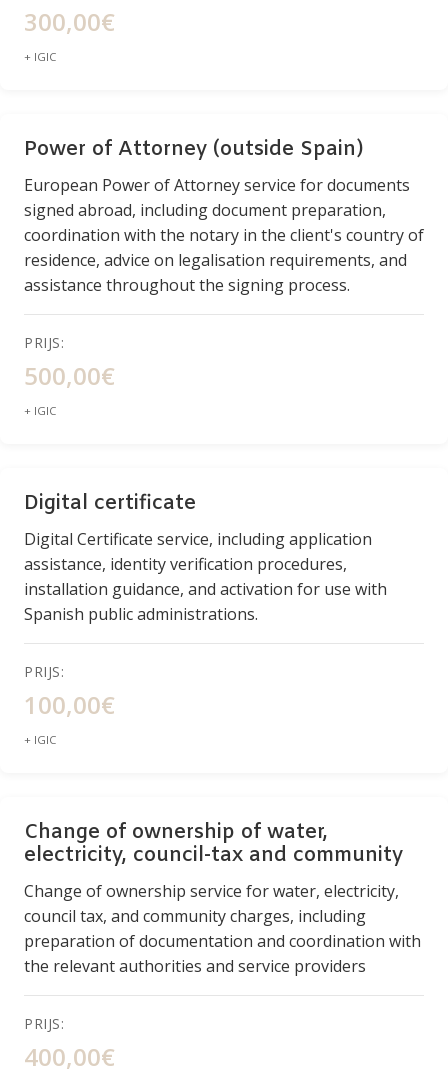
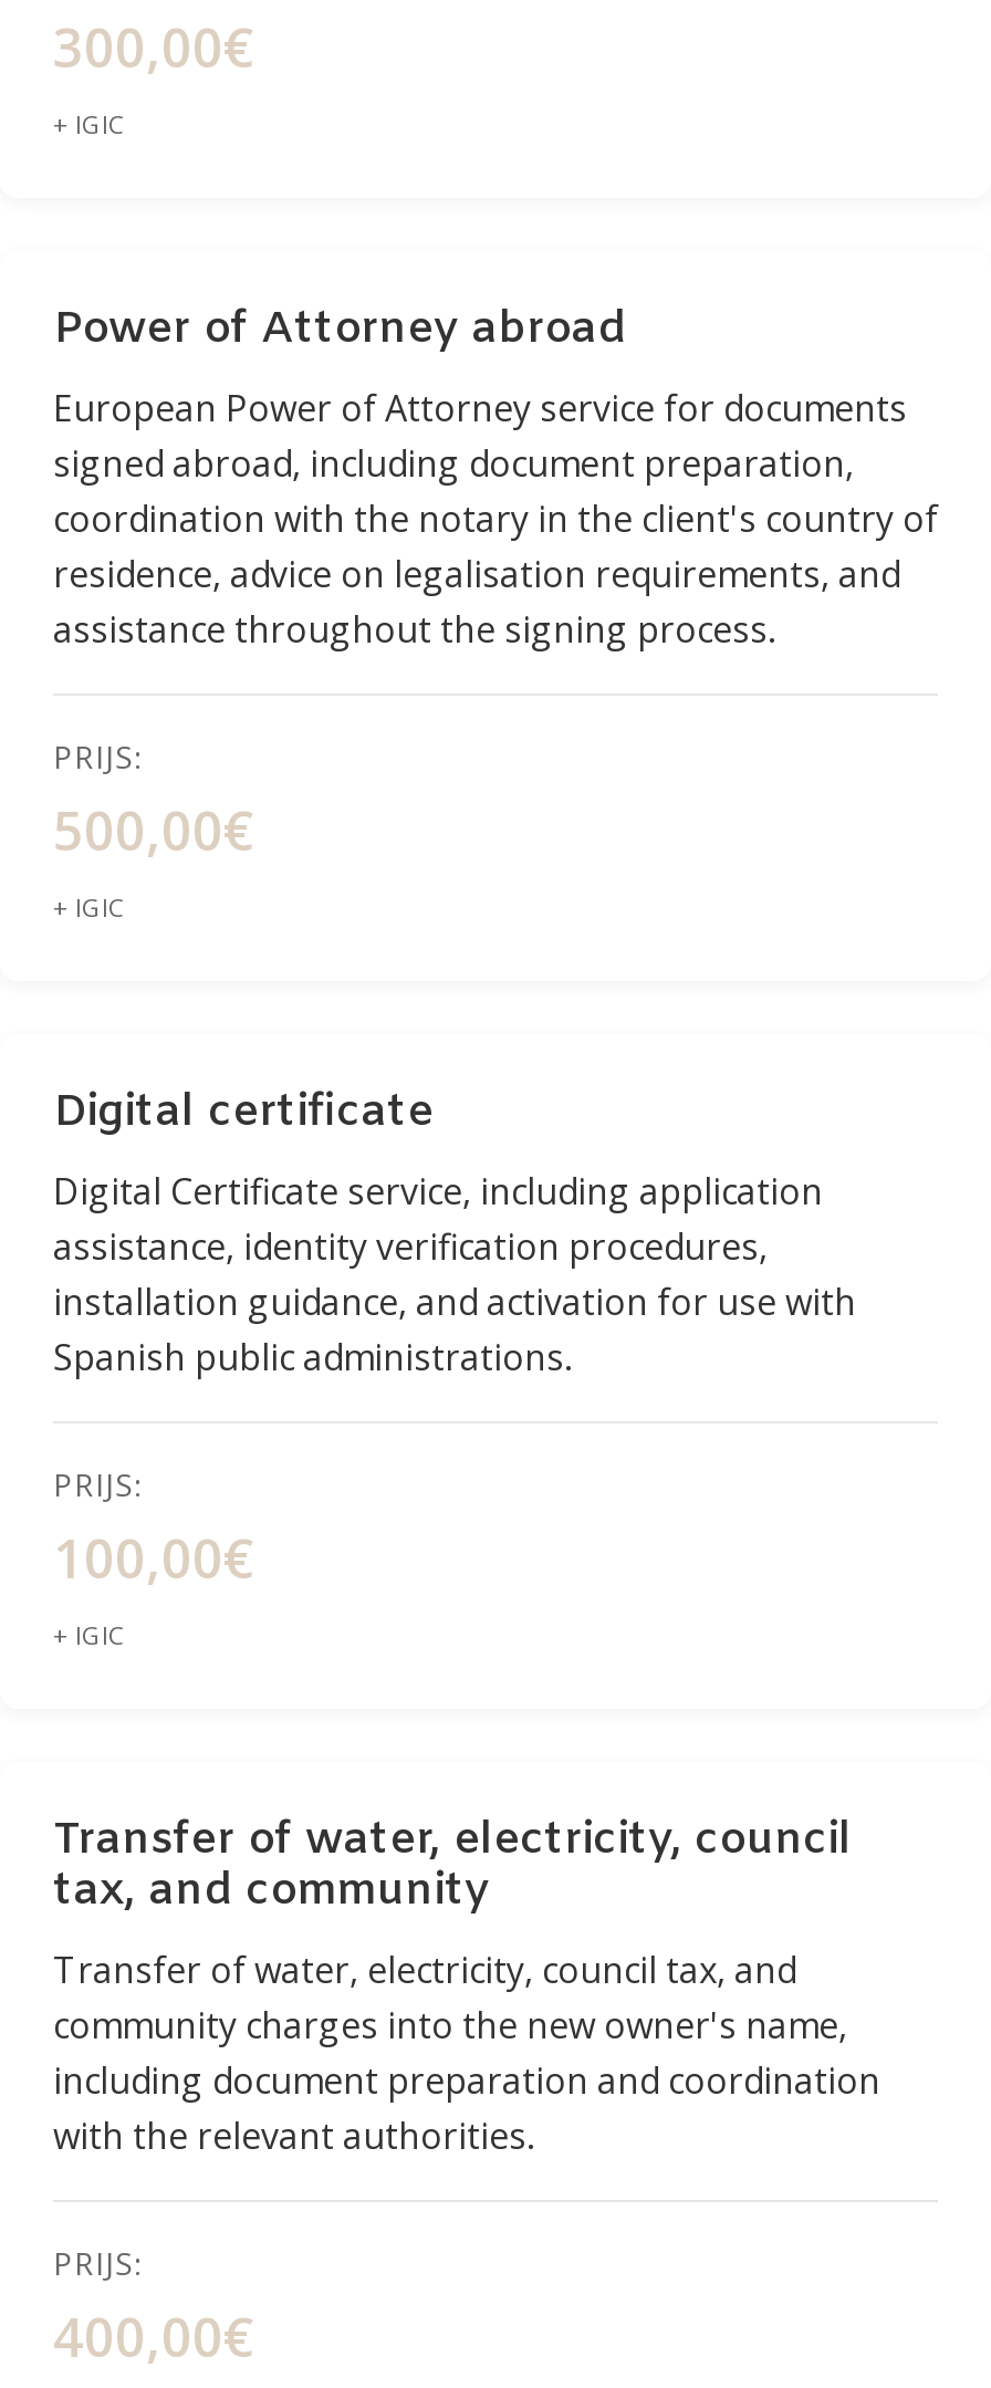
- Power of Attorney (outside Spain)
+ Power of Attorney abroad

- Change of ownership of water,
- electricity, council-tax and community
- Change of ownership service for water, electricity,
- council tax, and community charges, including
- preparation of documentation and coordination with
- the relevant authorities and service providers
+ Transfer of water, electricity, council
+ tax, and community
+ Transfer of water, electricity, council tax, and
+ community charges into the new owner's name,
+ including document preparation and coordination
+ with the relevant authorities.
